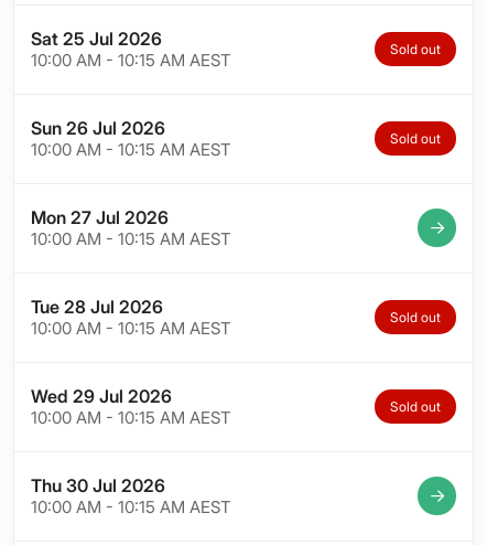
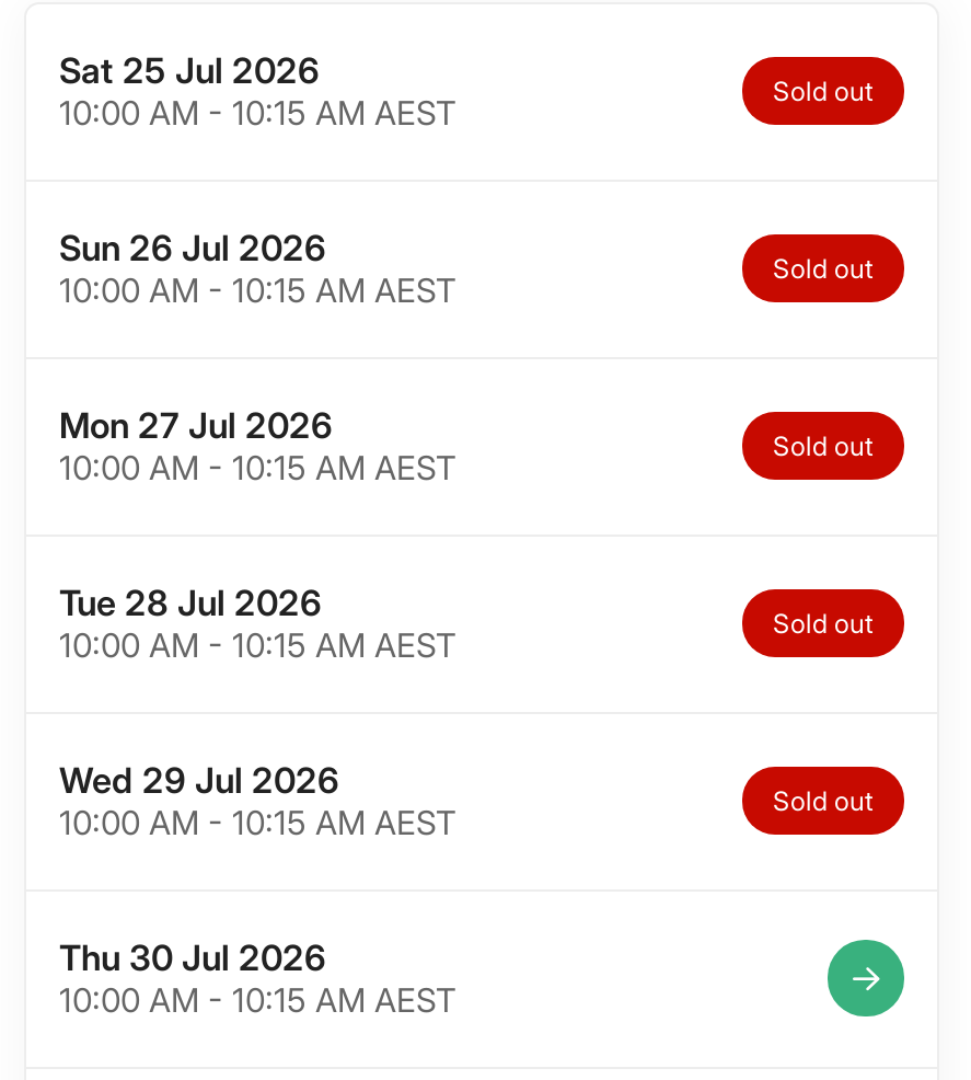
+ Sold out
